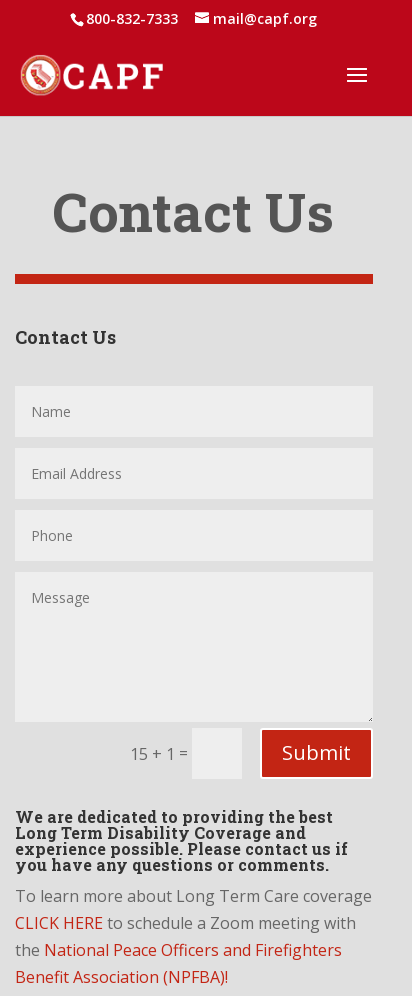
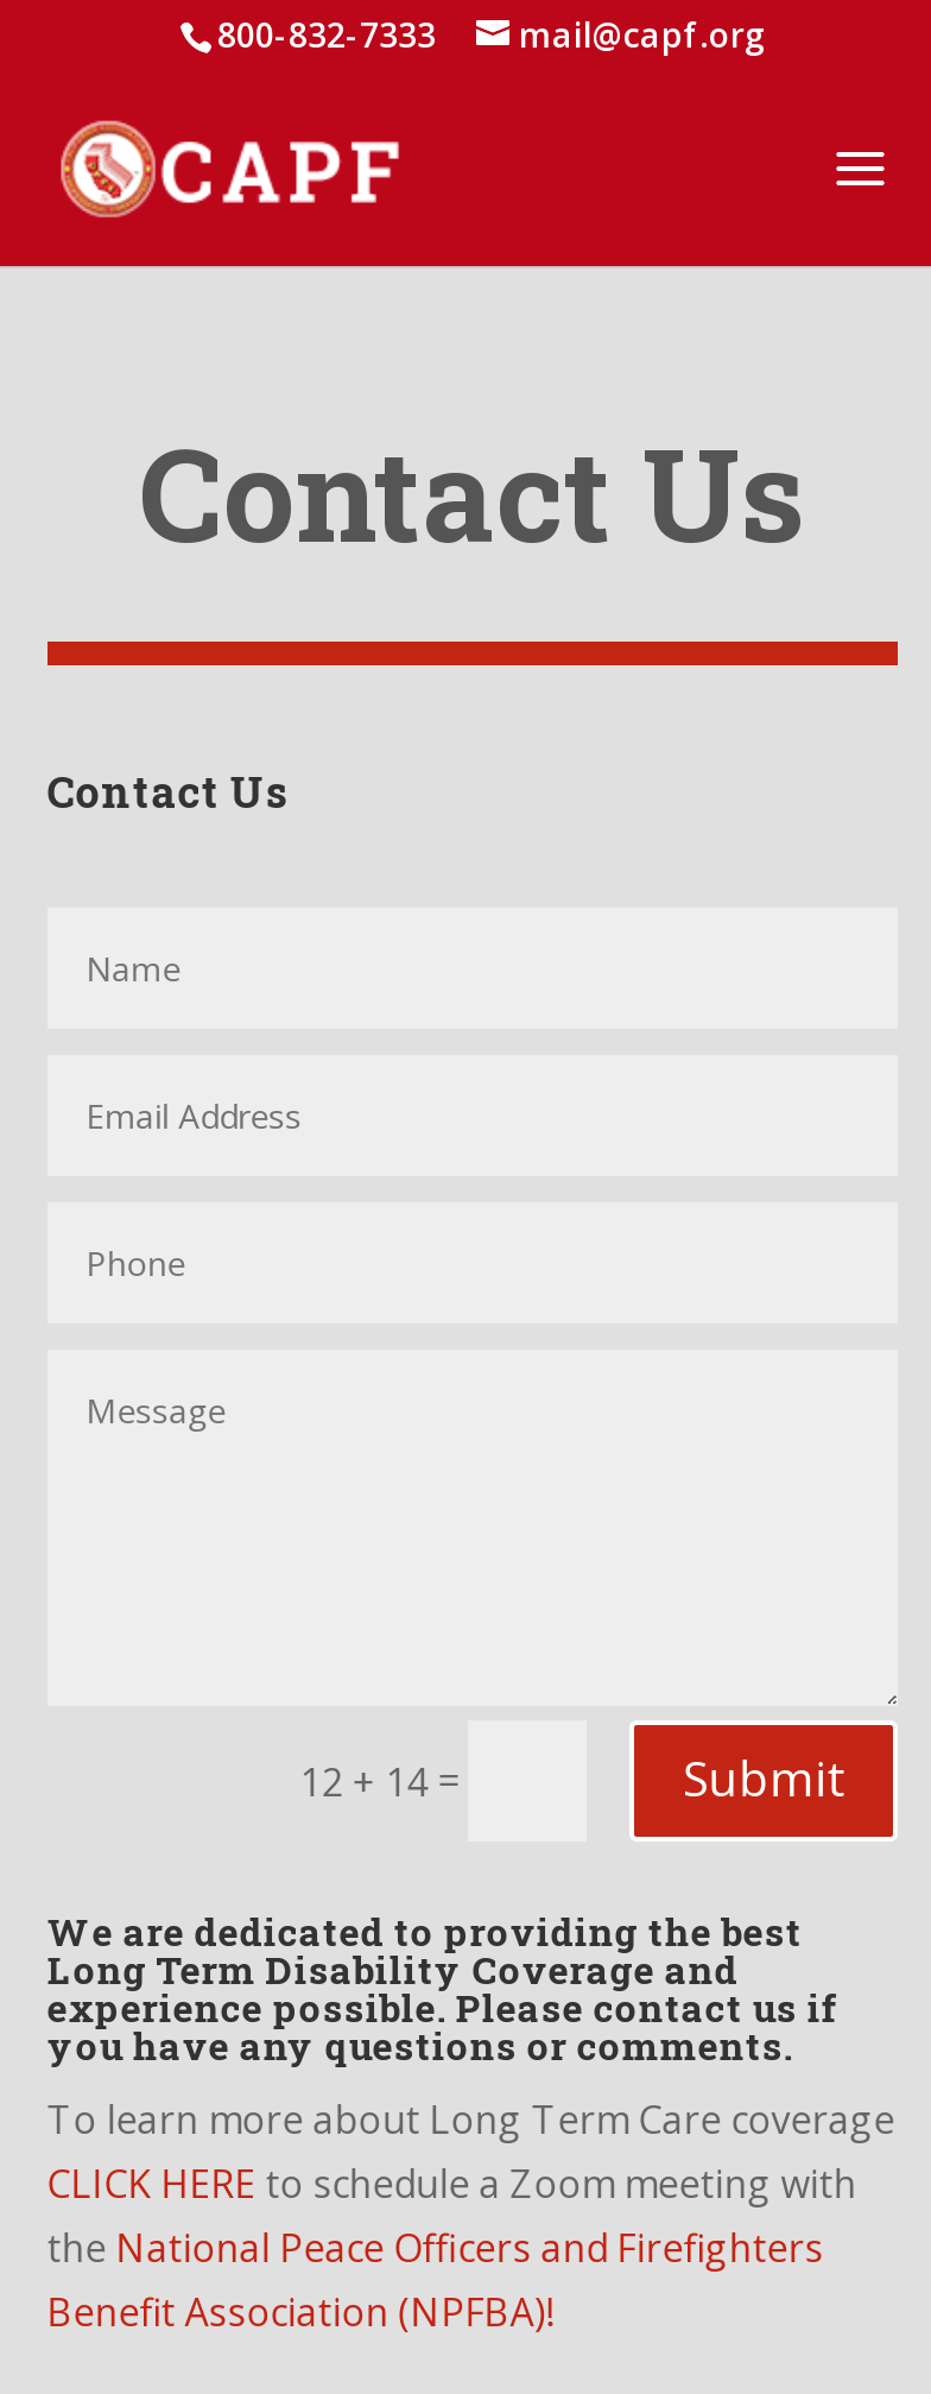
- 15 + 1 =
+ 12 + 14 =
